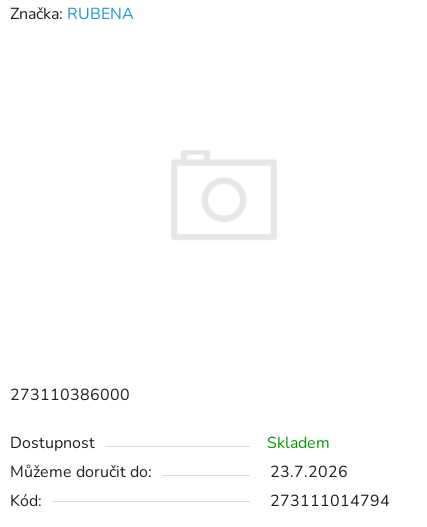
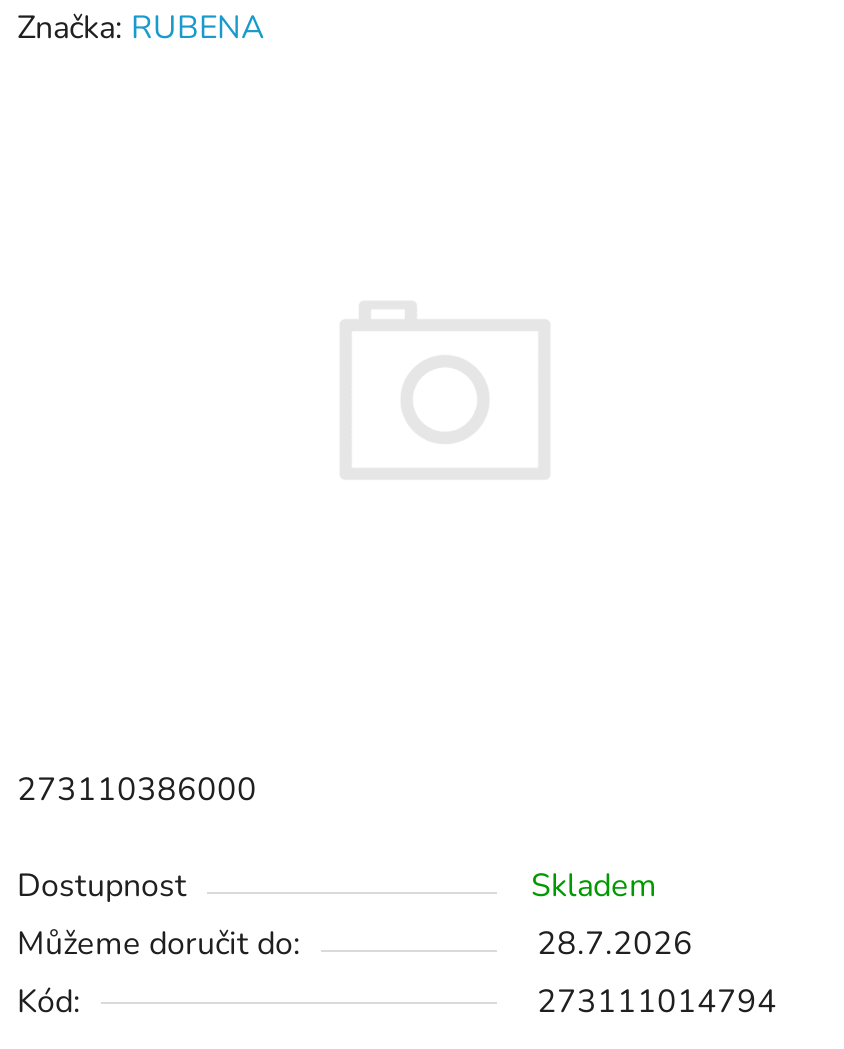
- 23.7.2026
+ 28.7.2026
